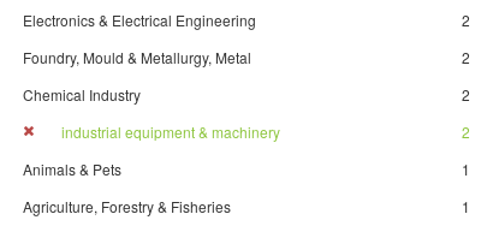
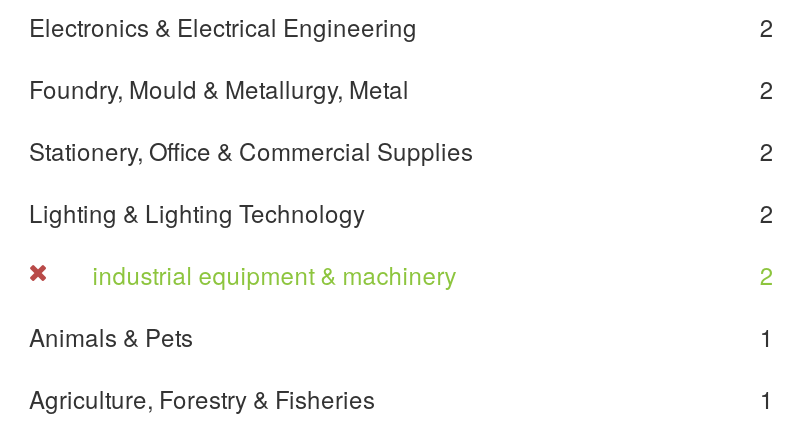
- Chemical Industry
+ Stationery, Office & Commercial Supplies
+ 2
+ Lighting & Lighting Technology
